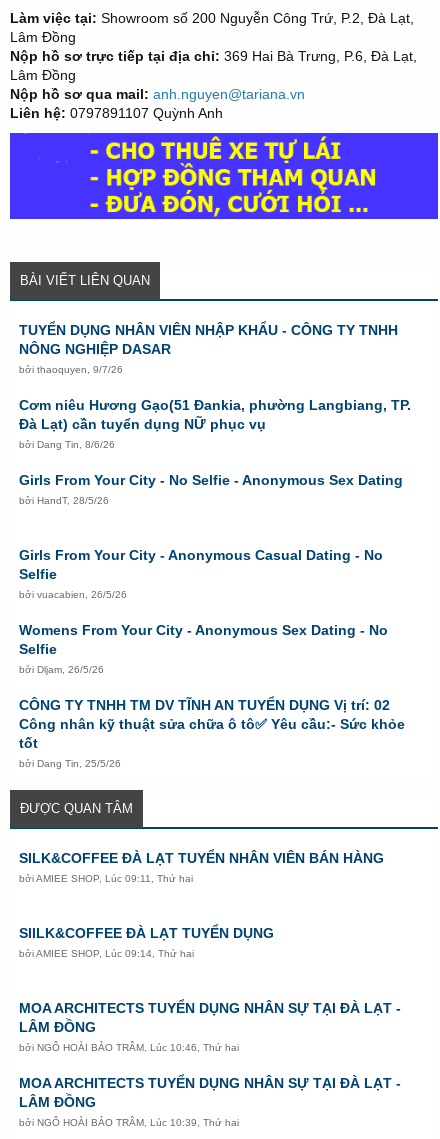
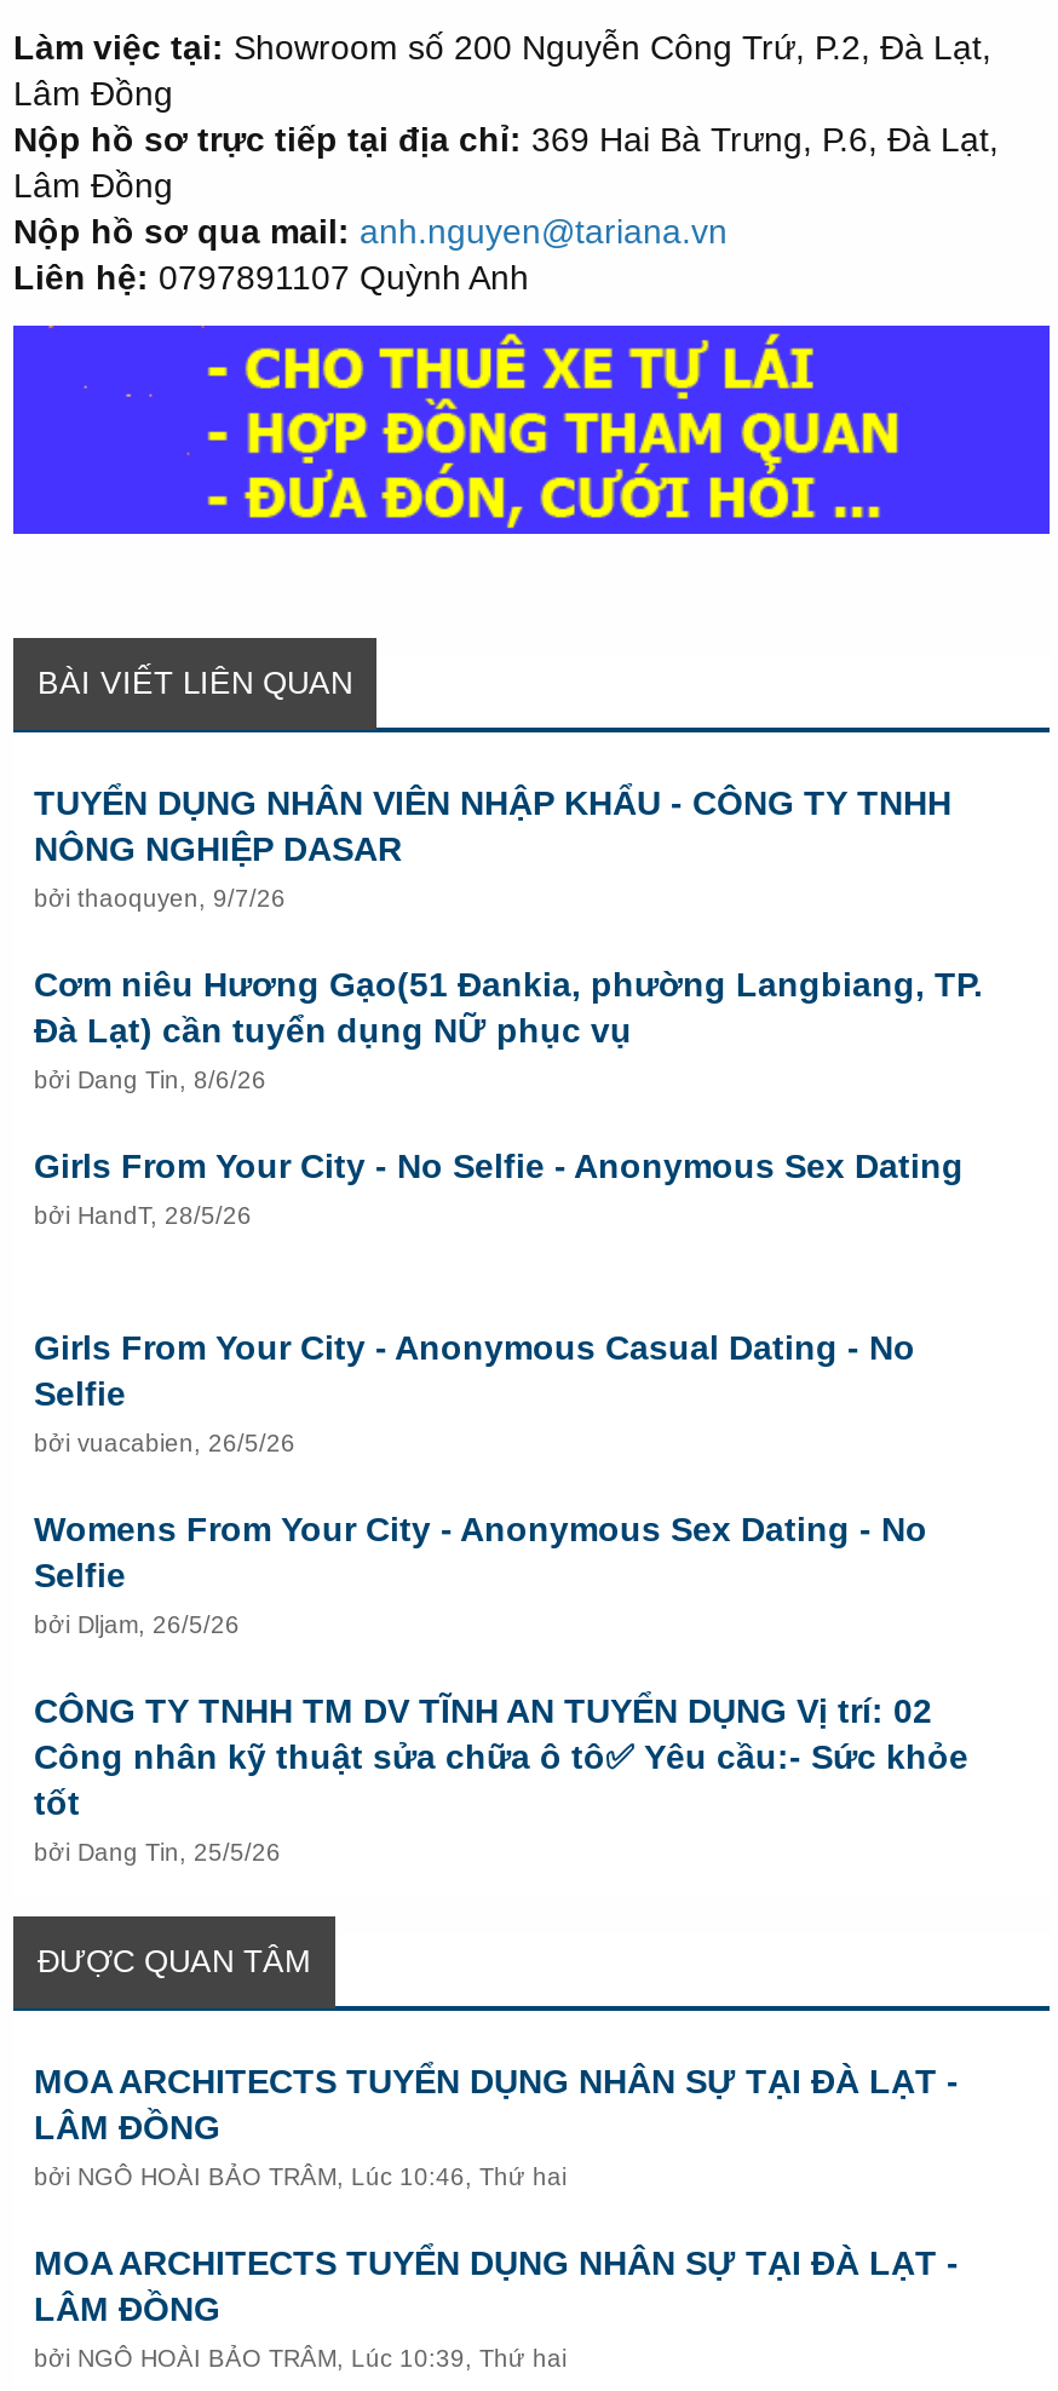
- SILK&COFFEE ĐÀ LẠT TUYỂN NHÂN VIÊN BÁN HÀNG
- bởi AMIEE SHOP, Lúc 09:11, Thứ hai

- SIILK&COFFEE ĐÀ LẠT TUYỂN DỤNG
- bởi AMIEE SHOP, Lúc 09:14, Thứ hai
